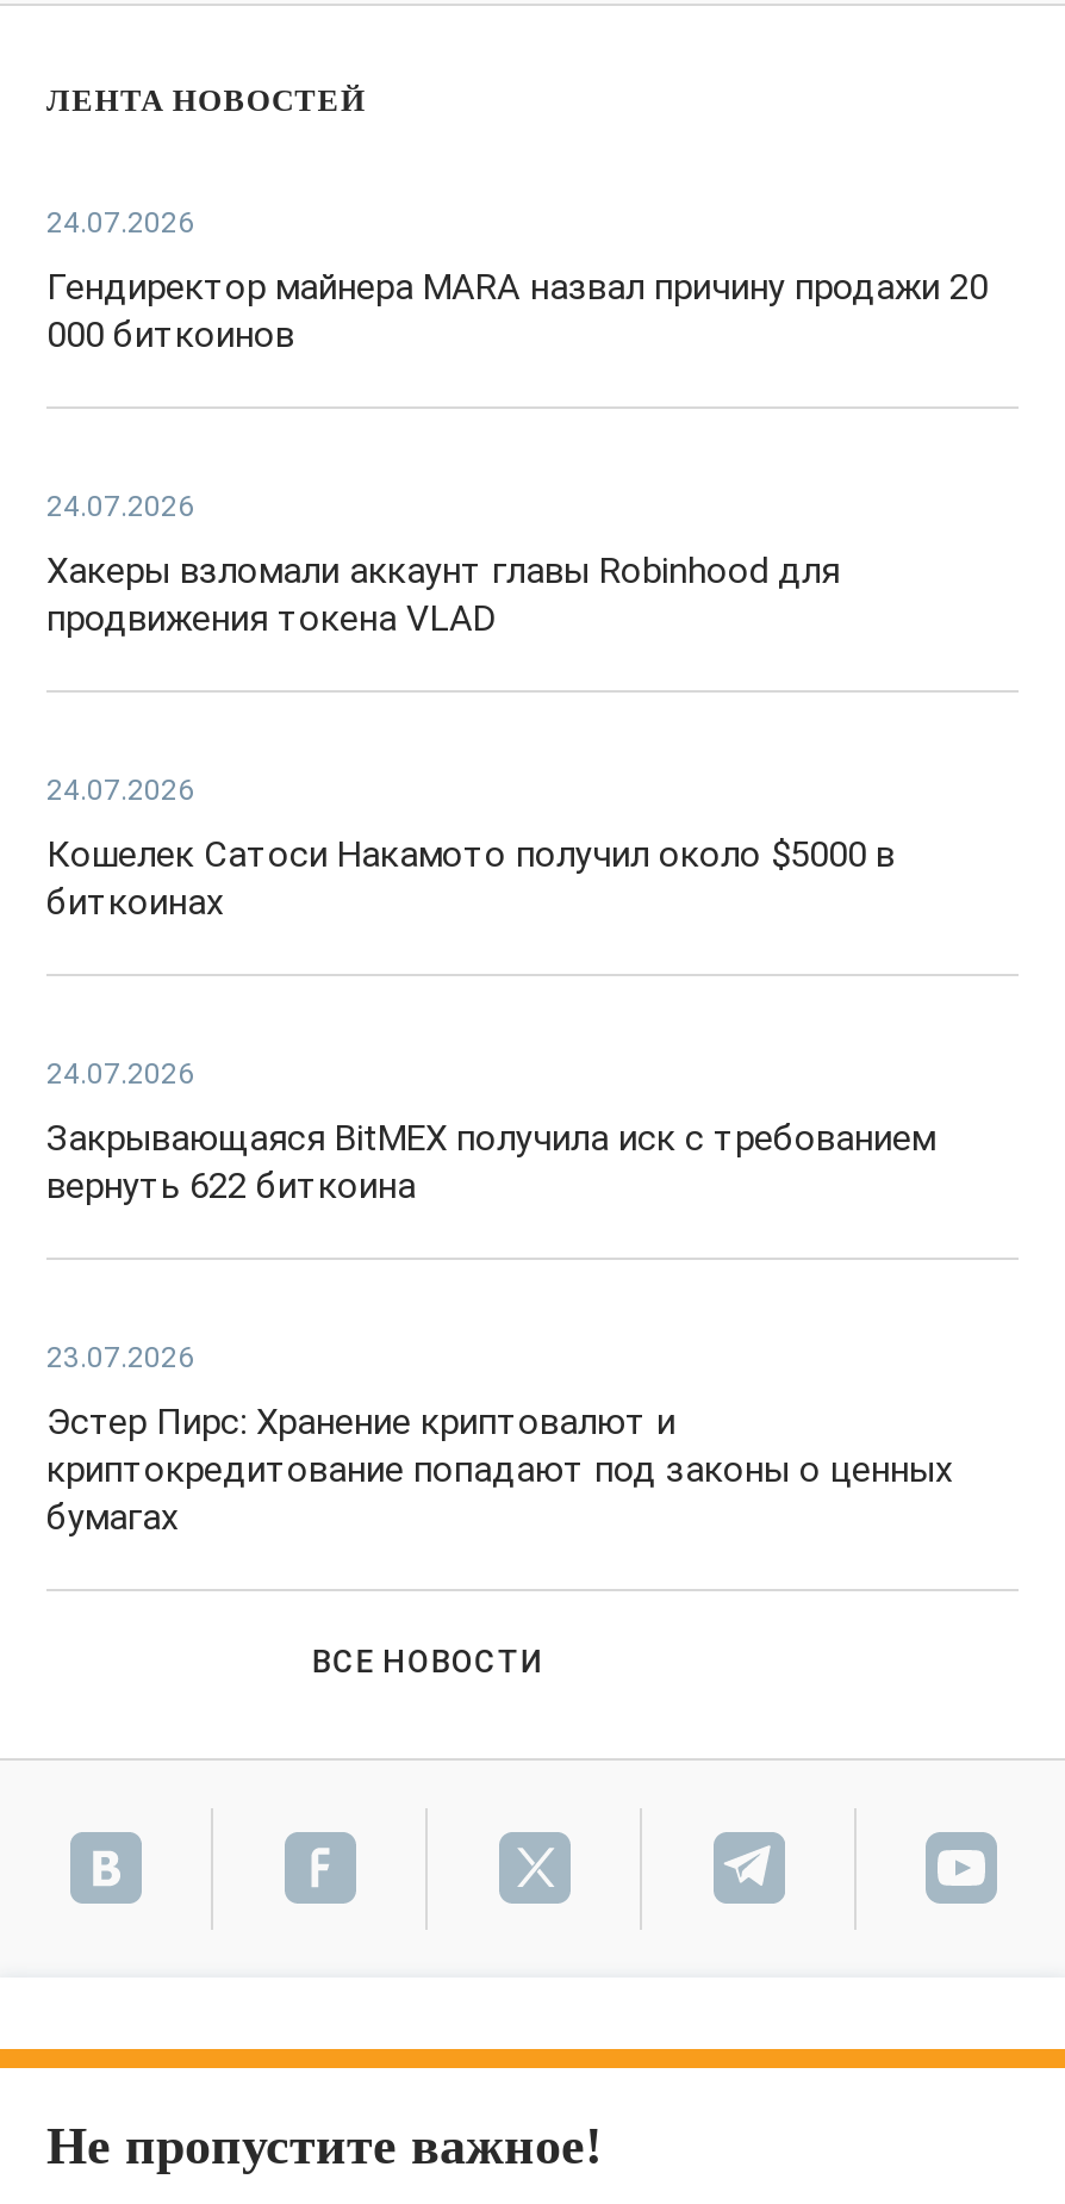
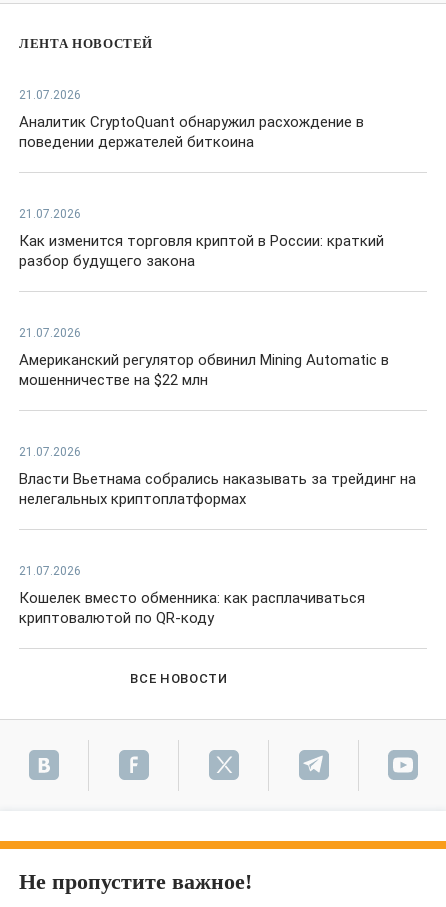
- 24.07.2026
+ 21.07.2026

- Гендиректор майнера MARA назвал причину продажи 20
- 000 биткоинов
+ Аналитик CryptoQuant обнаружил расхождение в
+ поведении держателей биткоина

- 24.07.2026
+ 21.07.2026

- Хакеры взломали аккаунт главы Robinhood для
- продвижения токена VLAD
+ Как изменится торговля криптой в России: краткий
+ разбор будущего закона

- 24.07.2026
+ 21.07.2026

- Кошелек Сатоси Накамото получил около $5000 в
- биткоинах
+ Американский регулятор обвинил Mining Automatic в
+ мошенничестве на $22 млн

- 24.07.2026
+ 21.07.2026

- Закрывающаяся BitMEX получила иск с требованием
- вернуть 622 биткоина
+ Власти Вьетнама собрались наказывать за трейдинг на
+ нелегальных криптоплатформах

- 23.07.2026
+ 21.07.2026

- Эстер Пирс: Хранение криптовалют и
- криптокредитование попадают под законы о ценных
- бумагах
+ Кошелек вместо обменника: как расплачиваться
+ криптовалютой по QR-коду
